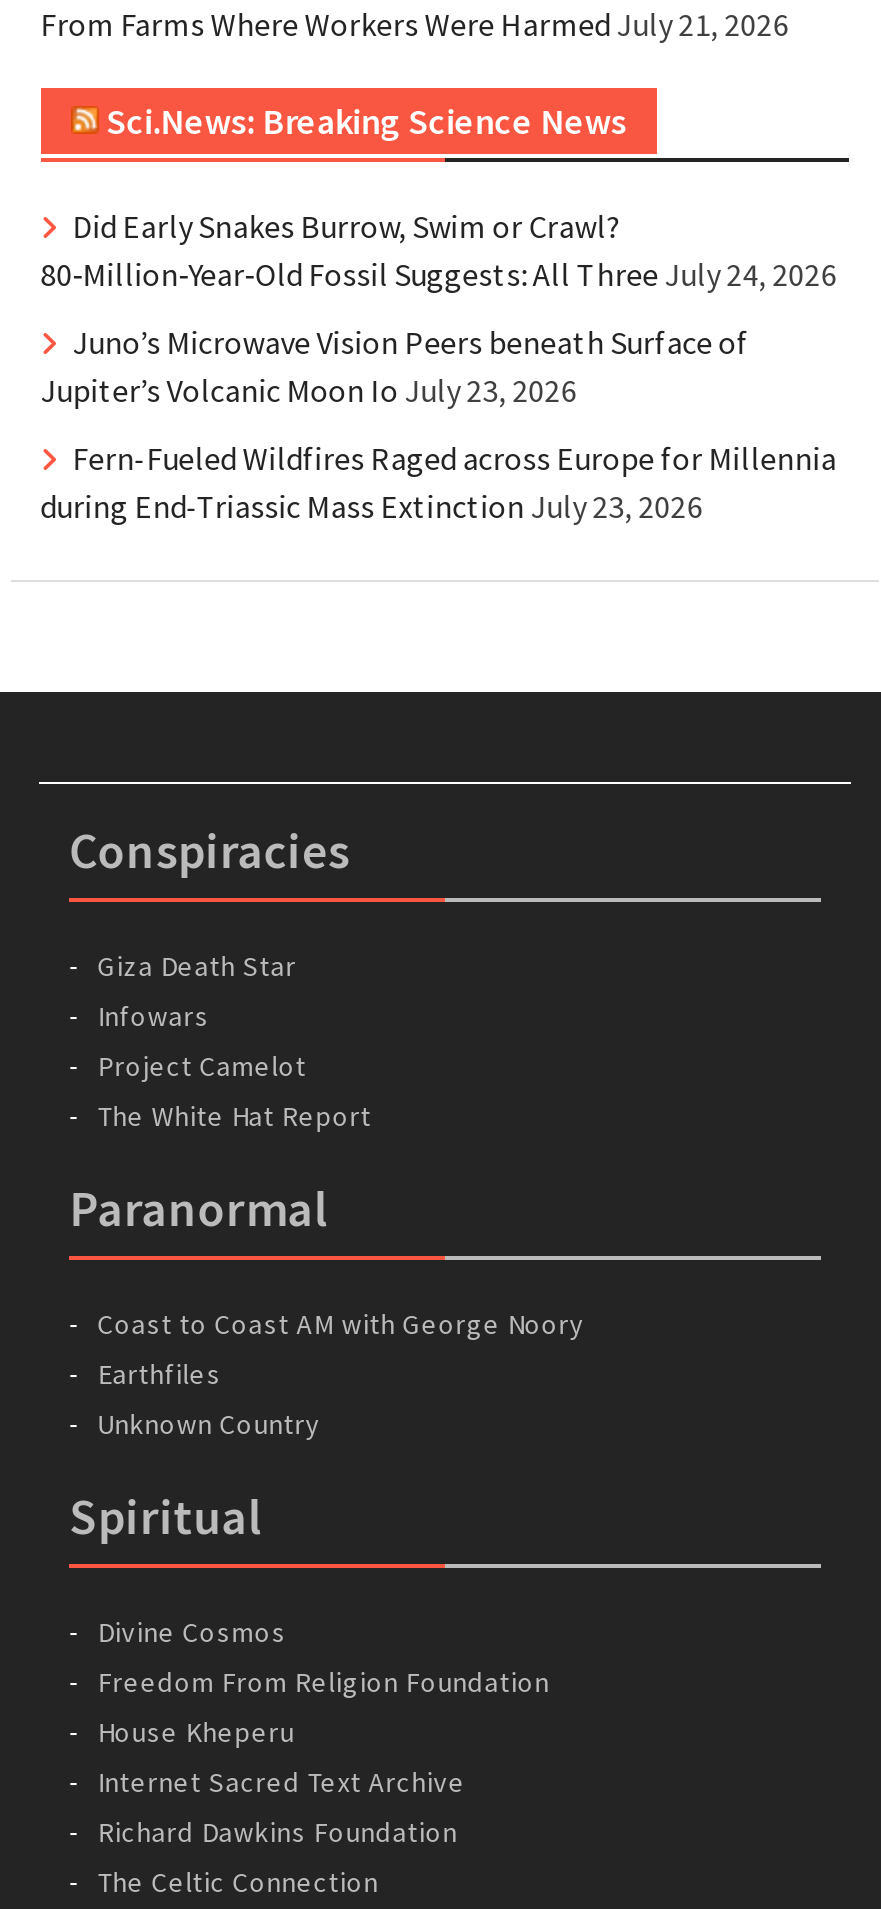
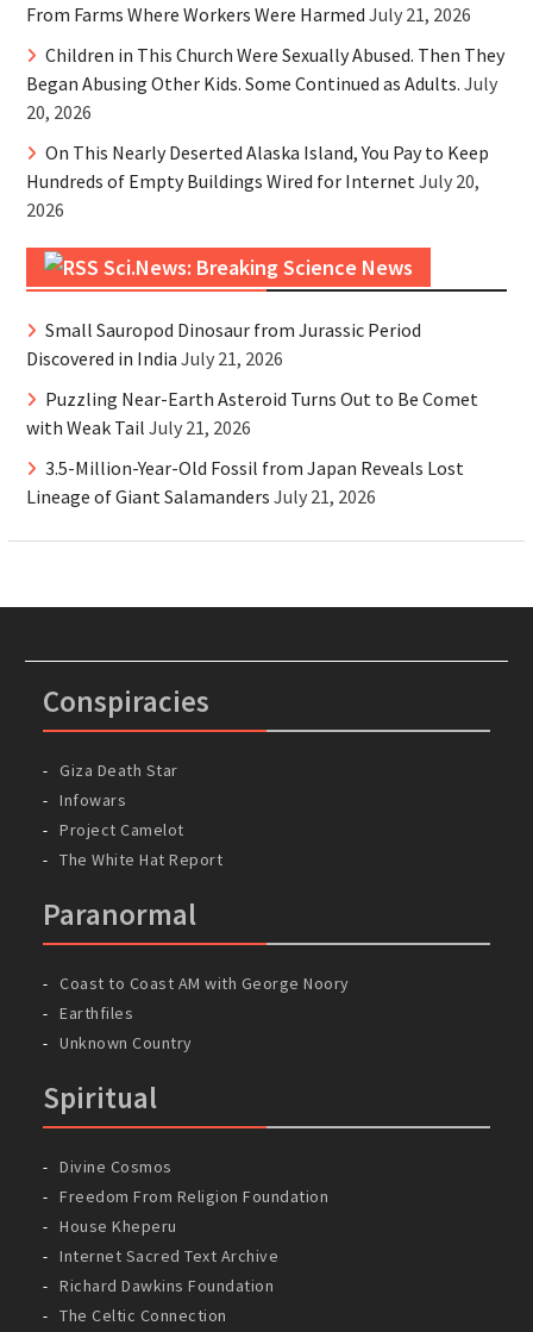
+ Children in This Church Were Sexually Abused. Then They
+ Began Abusing Other Kids. Some Continued as Adults. July
+ 20, 2026
+ On This Nearly Deserted Alaska Island, You Pay to Keep
+ Hundreds of Empty Buildings Wired for Internet July 20,
+ 2026

- Did Early Snakes Burrow, Swim or Crawl?
- 80‑Million‑Year‑Old Fossil Suggests: All Three July 24, 2026
+ Small Sauropod Dinosaur from Jurassic Period
+ Discovered in India July 21, 2026

- Juno’s Microwave Vision Peers beneath Surface of
- Jupiter’s Volcanic Moon Io July 23, 2026
+ Puzzling Near-Earth Asteroid Turns Out to Be Comet
+ with Weak Tail July 21, 2026

- Fern-Fueled Wildfires Raged across Europe for Millennia
- during End-Triassic Mass Extinction July 23, 2026
+ 3.5-Million-Year-Old Fossil from Japan Reveals Lost
+ Lineage of Giant Salamanders July 21, 2026
